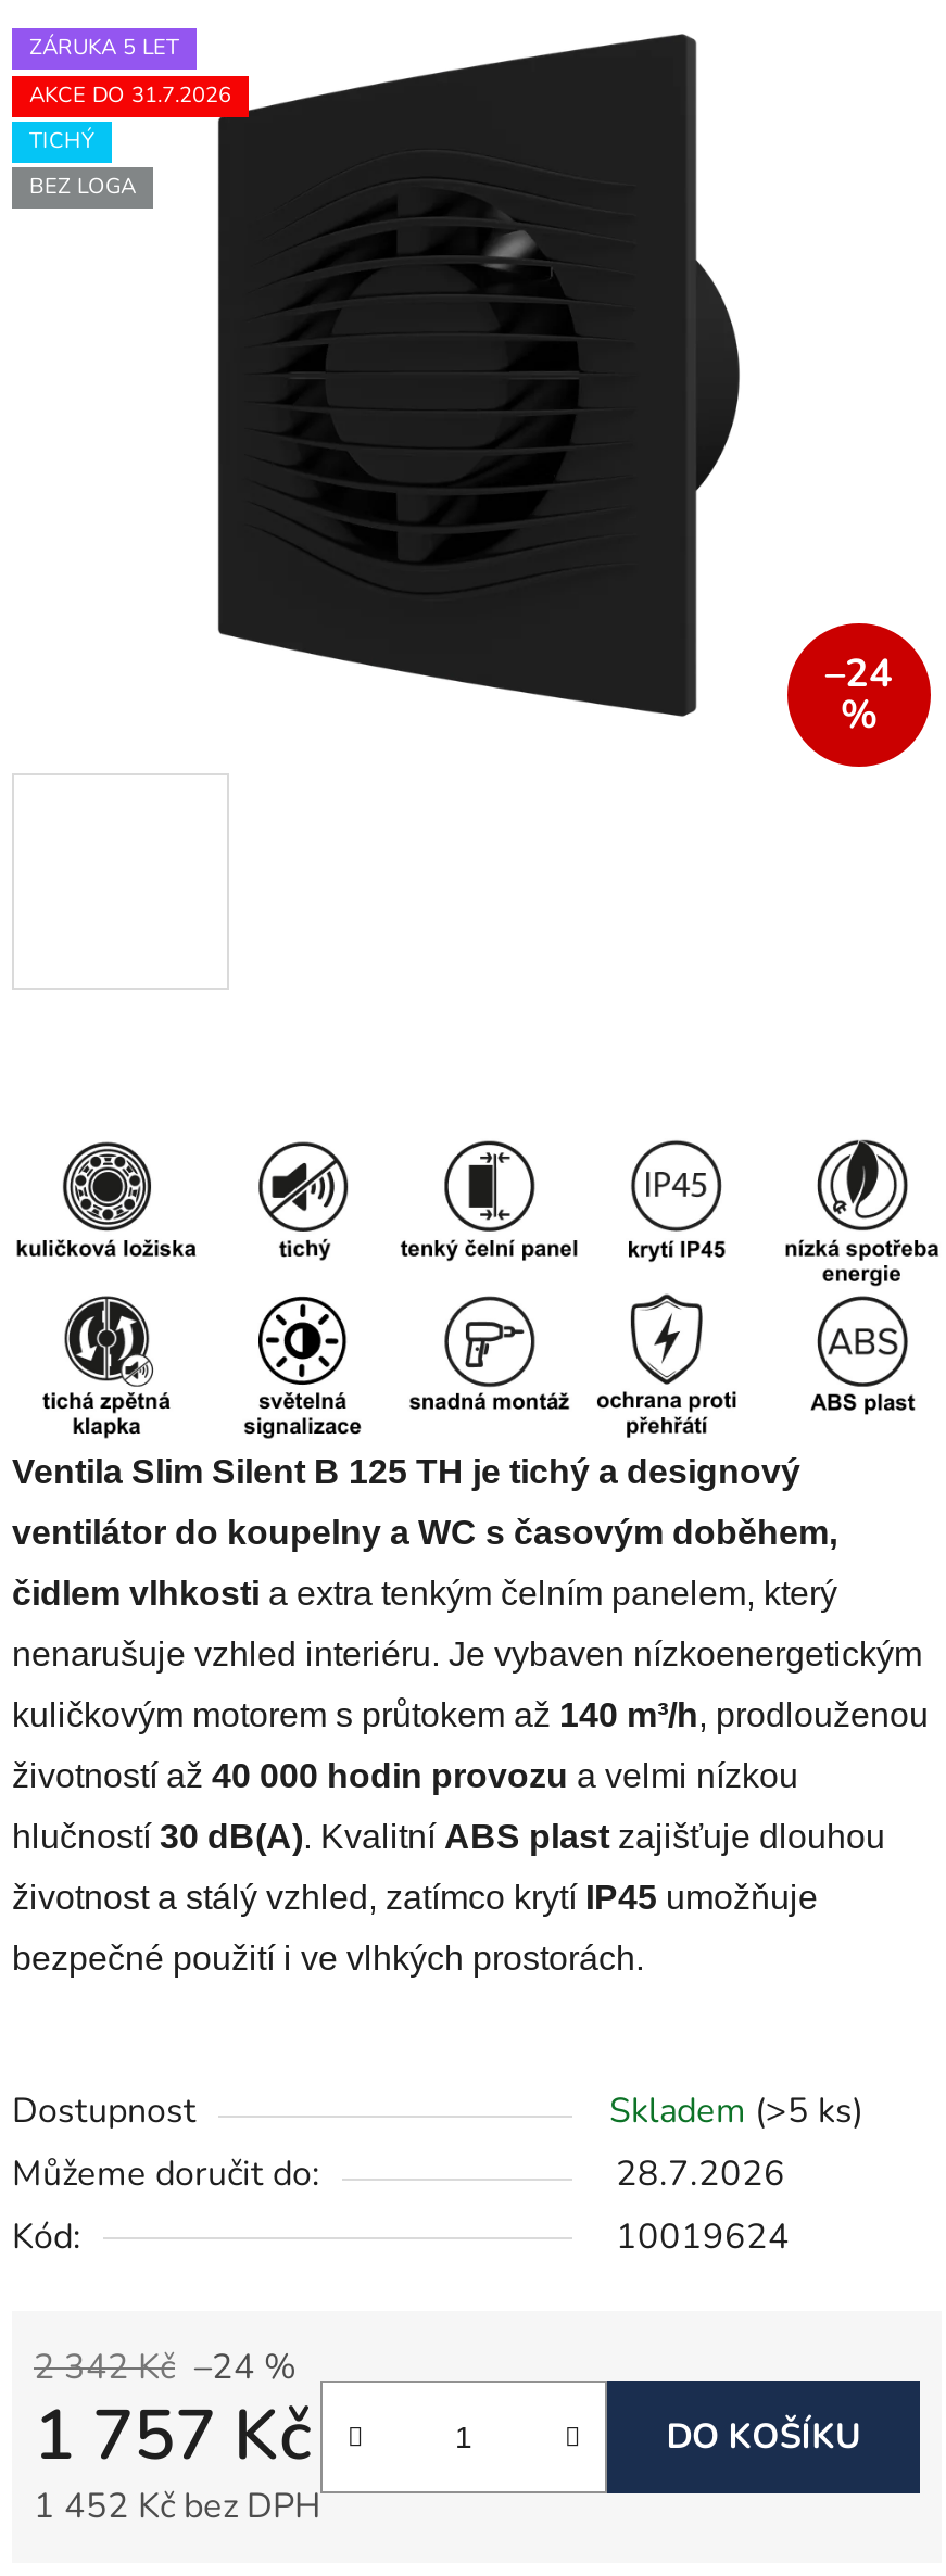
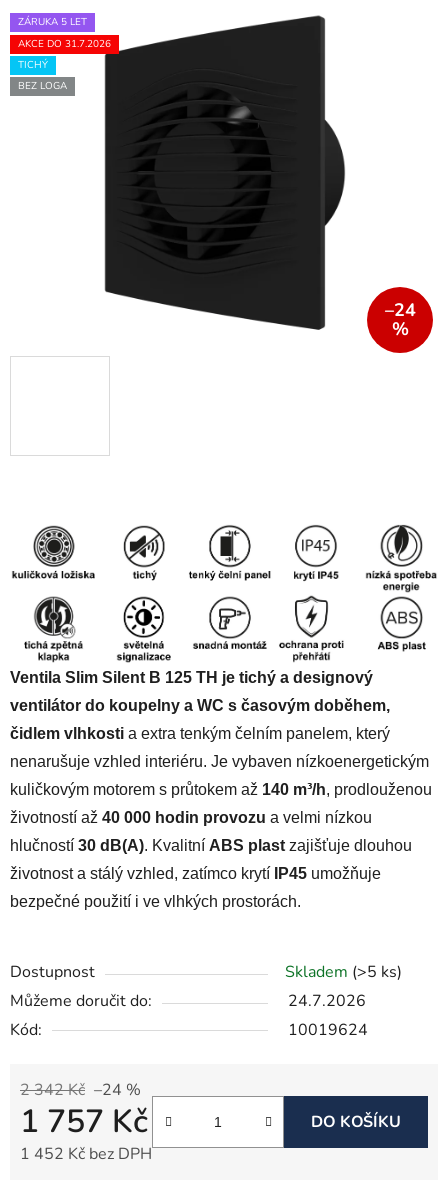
- 28.7.2026
+ 24.7.2026
